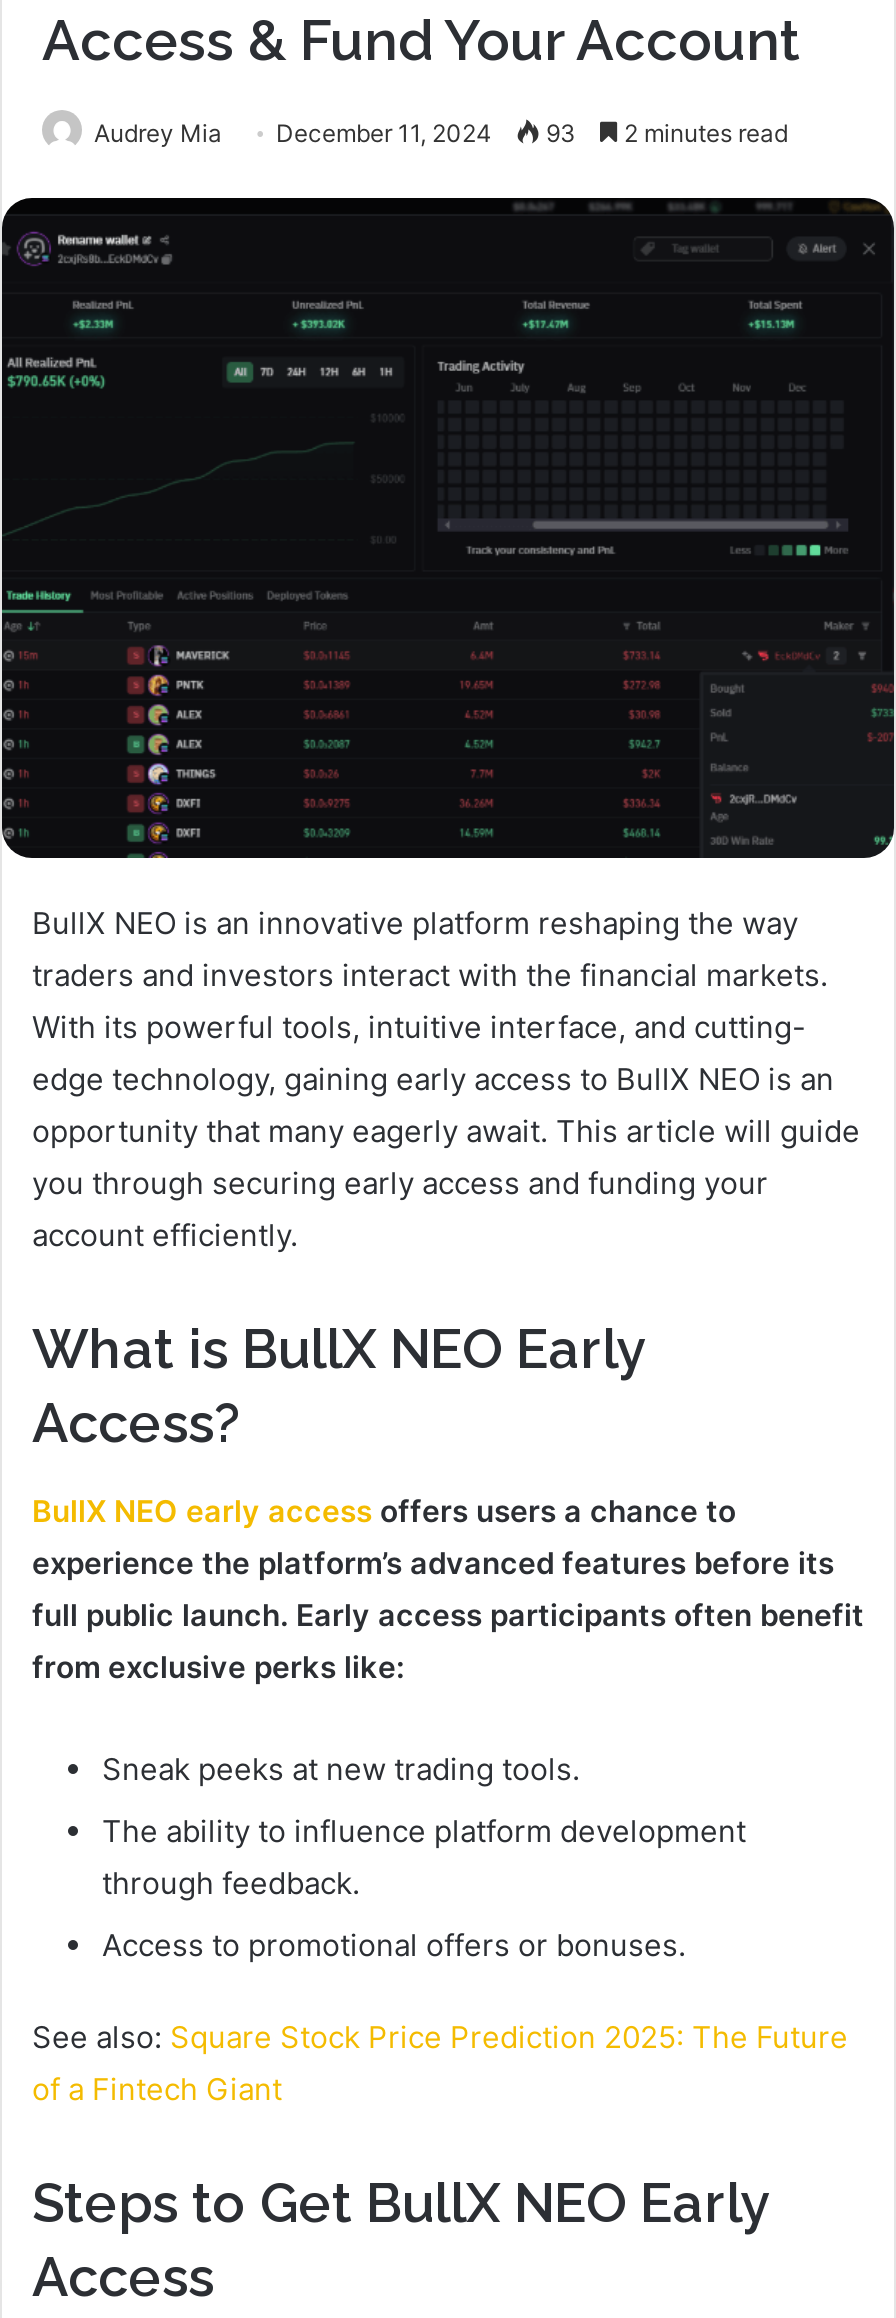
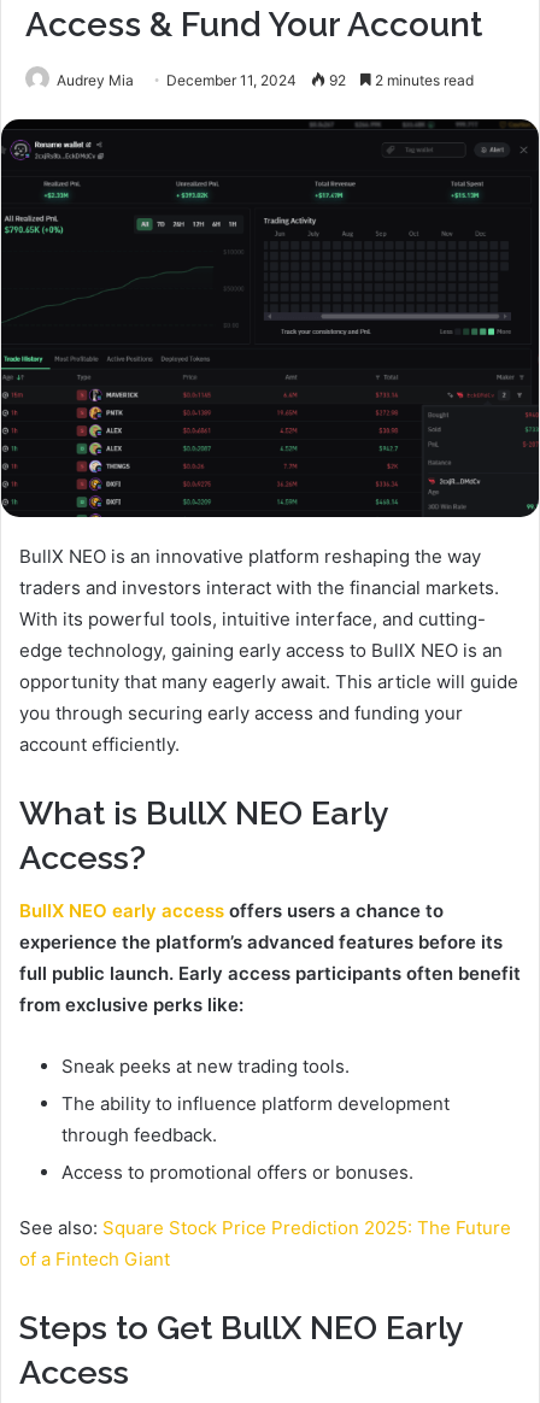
- Audrey Mia December 11, 2024 93 2 minutes read
+ Audrey Mia December 11, 2024 92 2 minutes read
